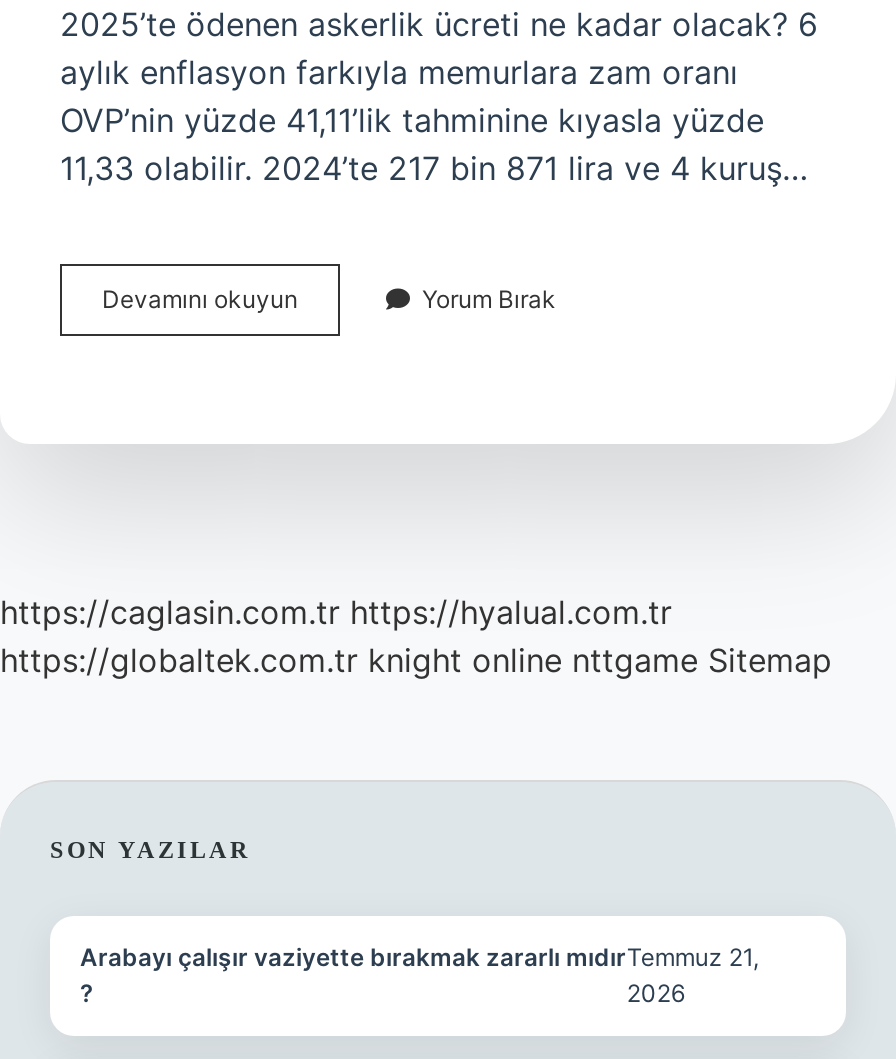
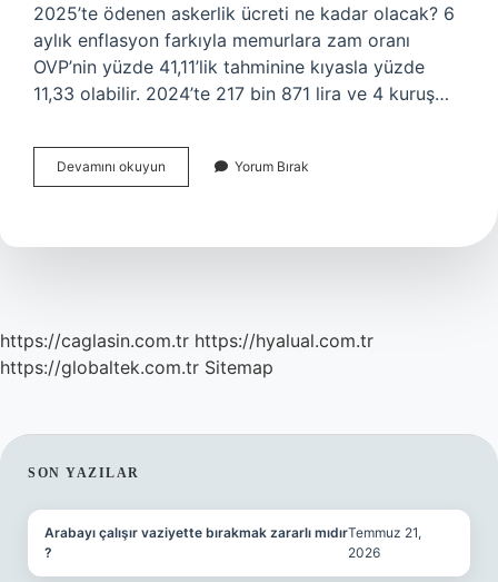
- https://globaltek.com.tr knight online nttgame Sitemap
+ https://globaltek.com.tr Sitemap
